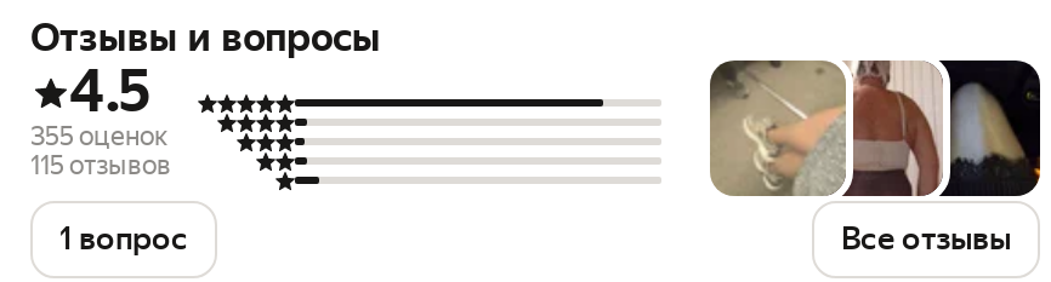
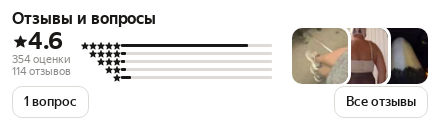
- 4.5
- 355 оценок
- 115 отзывов
+ 4.6
+ 354 оценки
+ 114 отзывов
